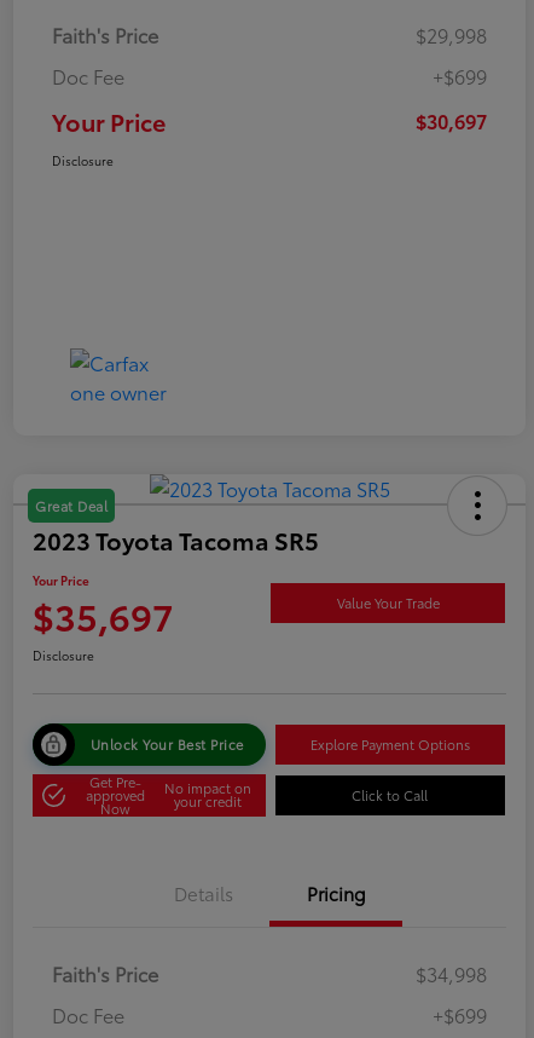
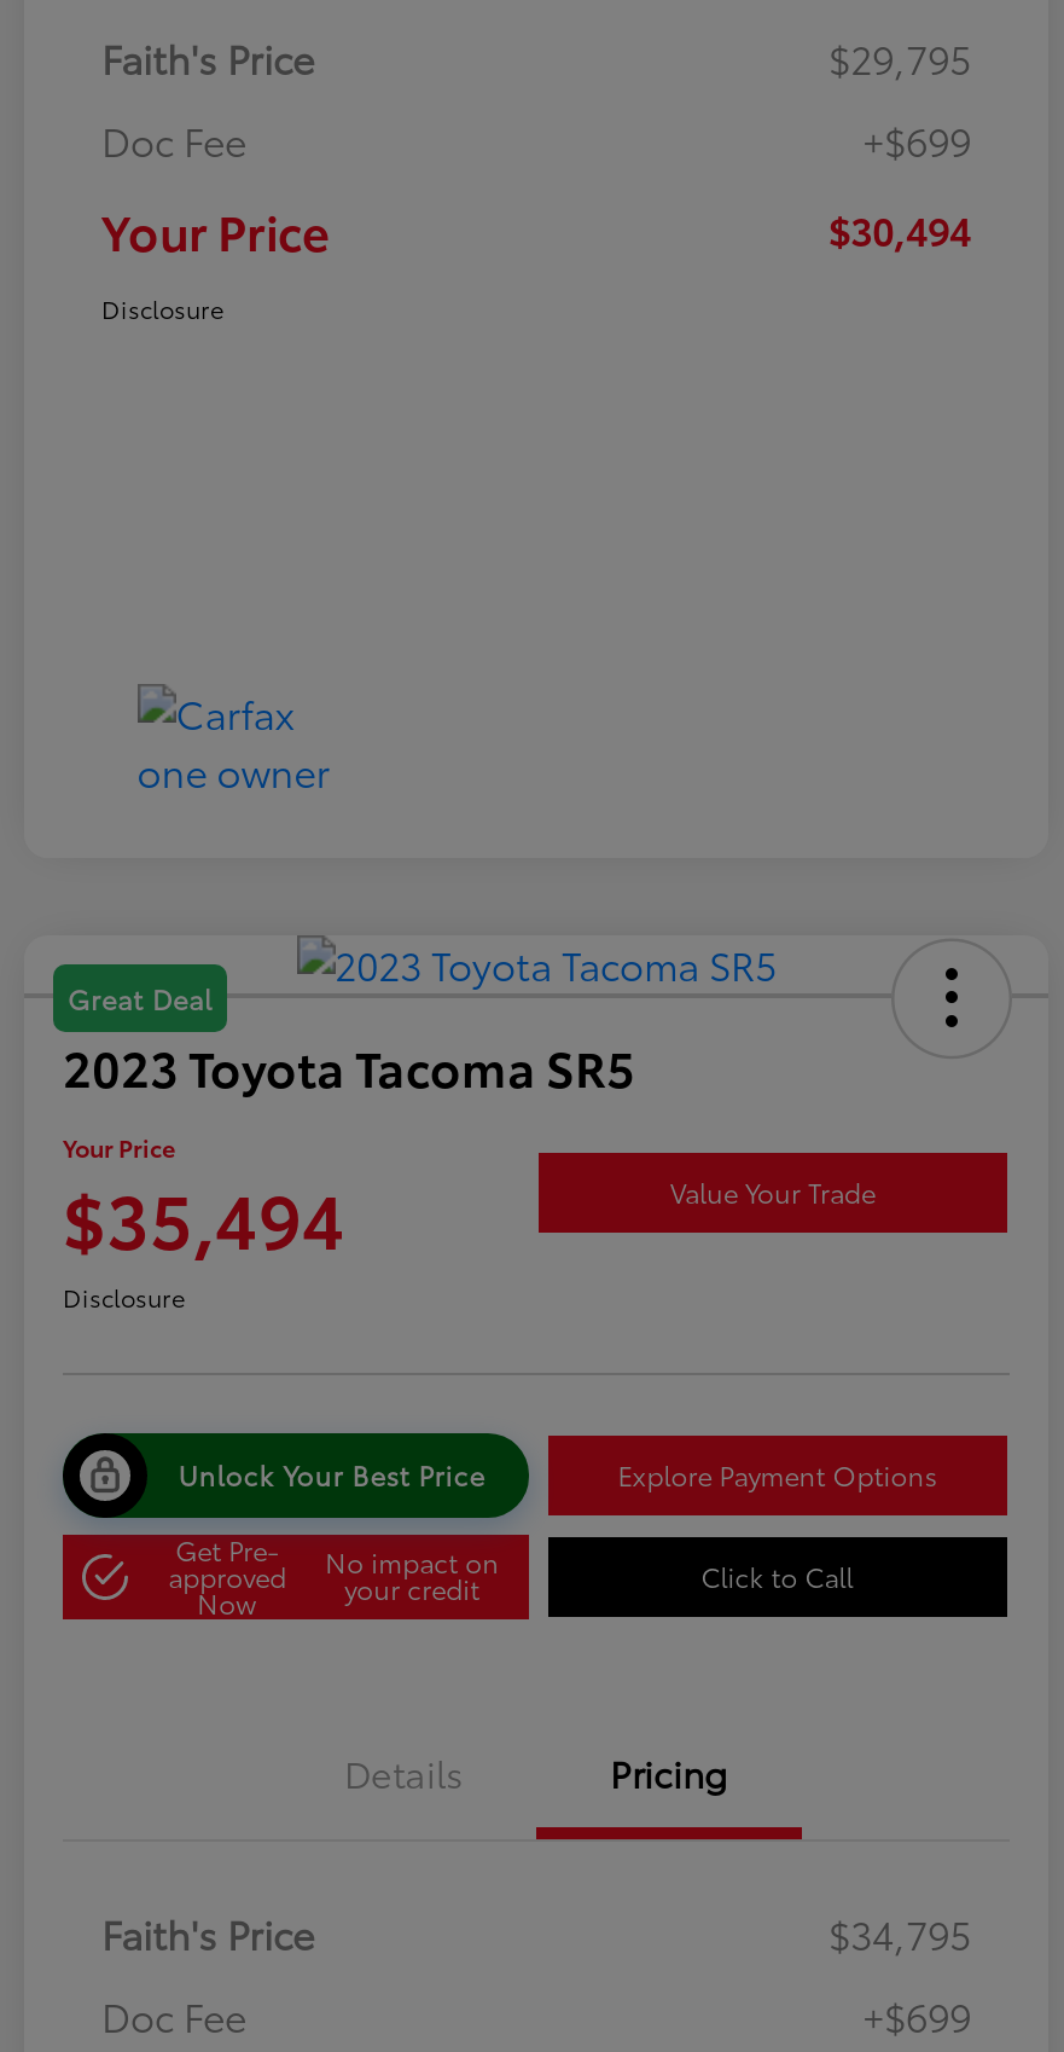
- $29,998
+ $29,795

- $30,697
+ $30,494

- $35,697
+ $35,494

- $34,998
+ $34,795
